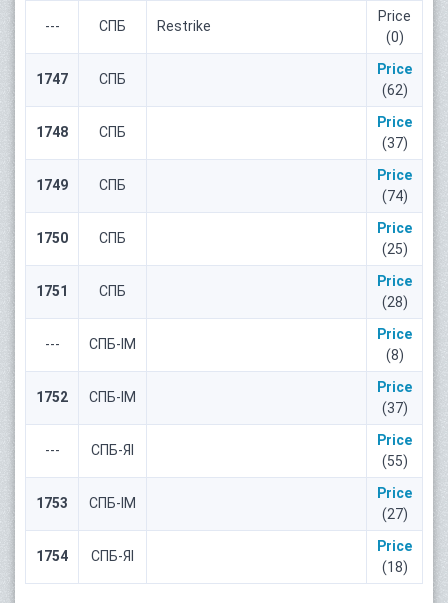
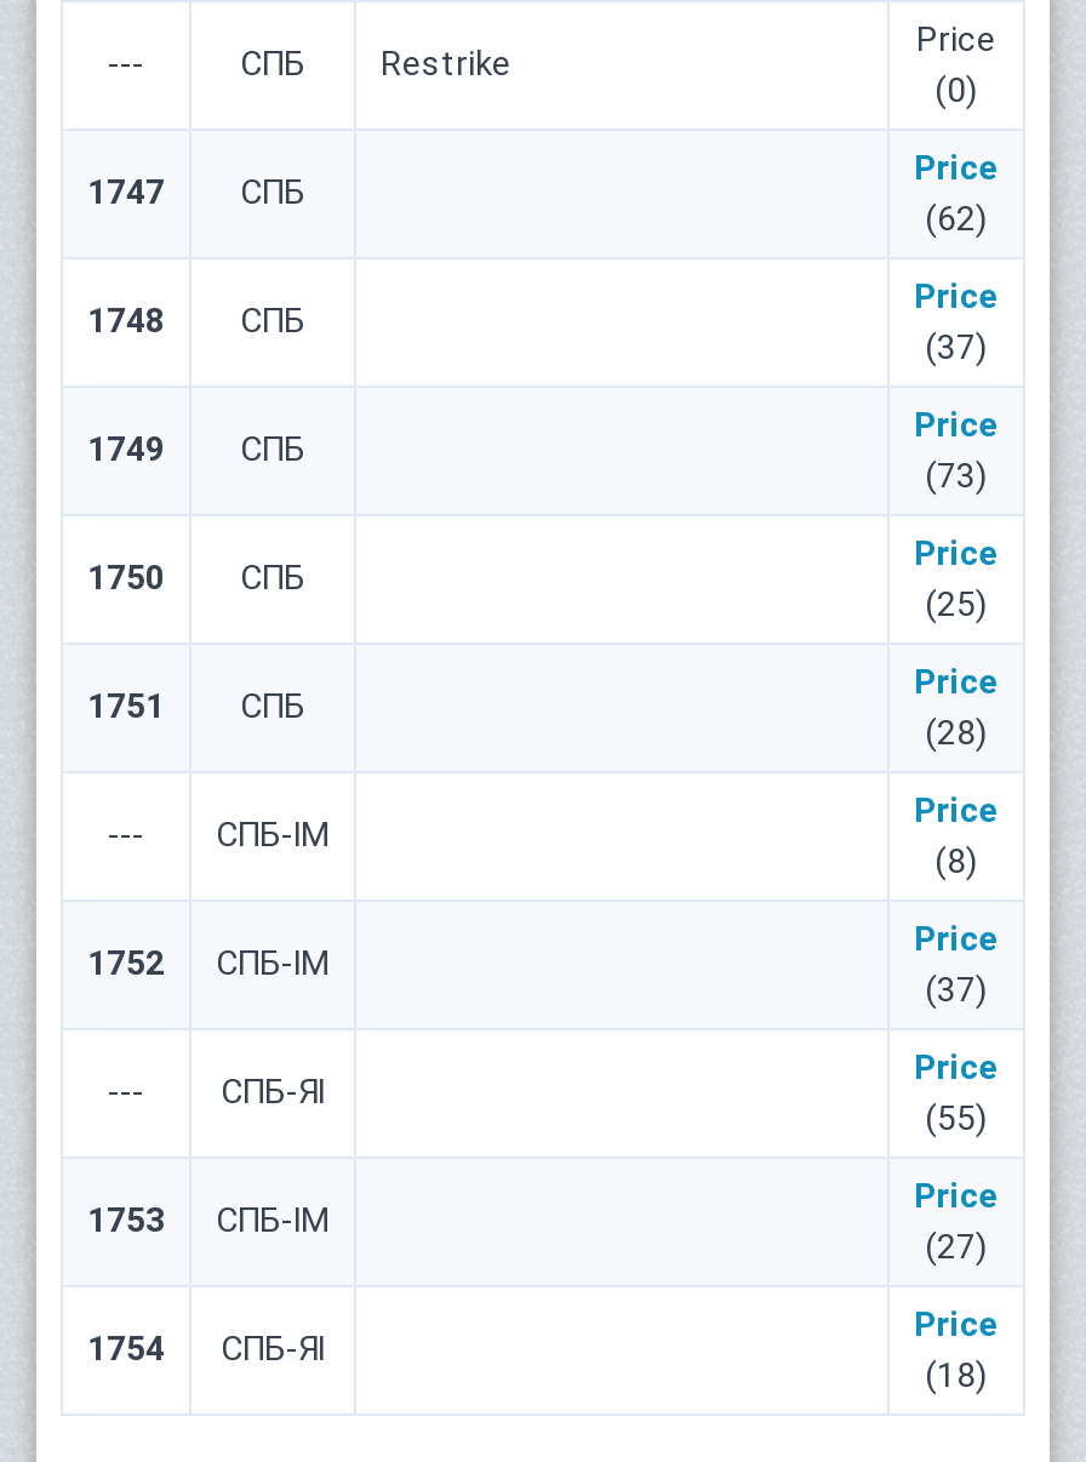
- (74)
+ (73)
